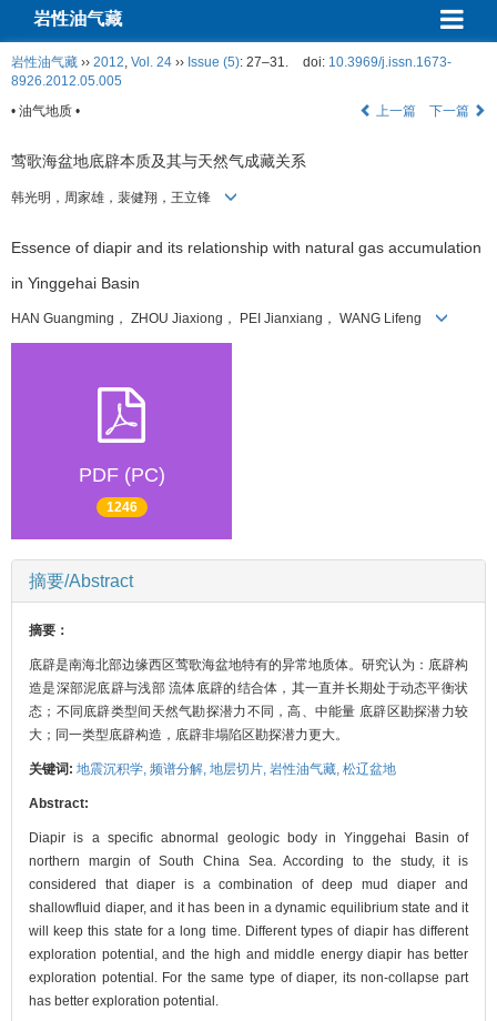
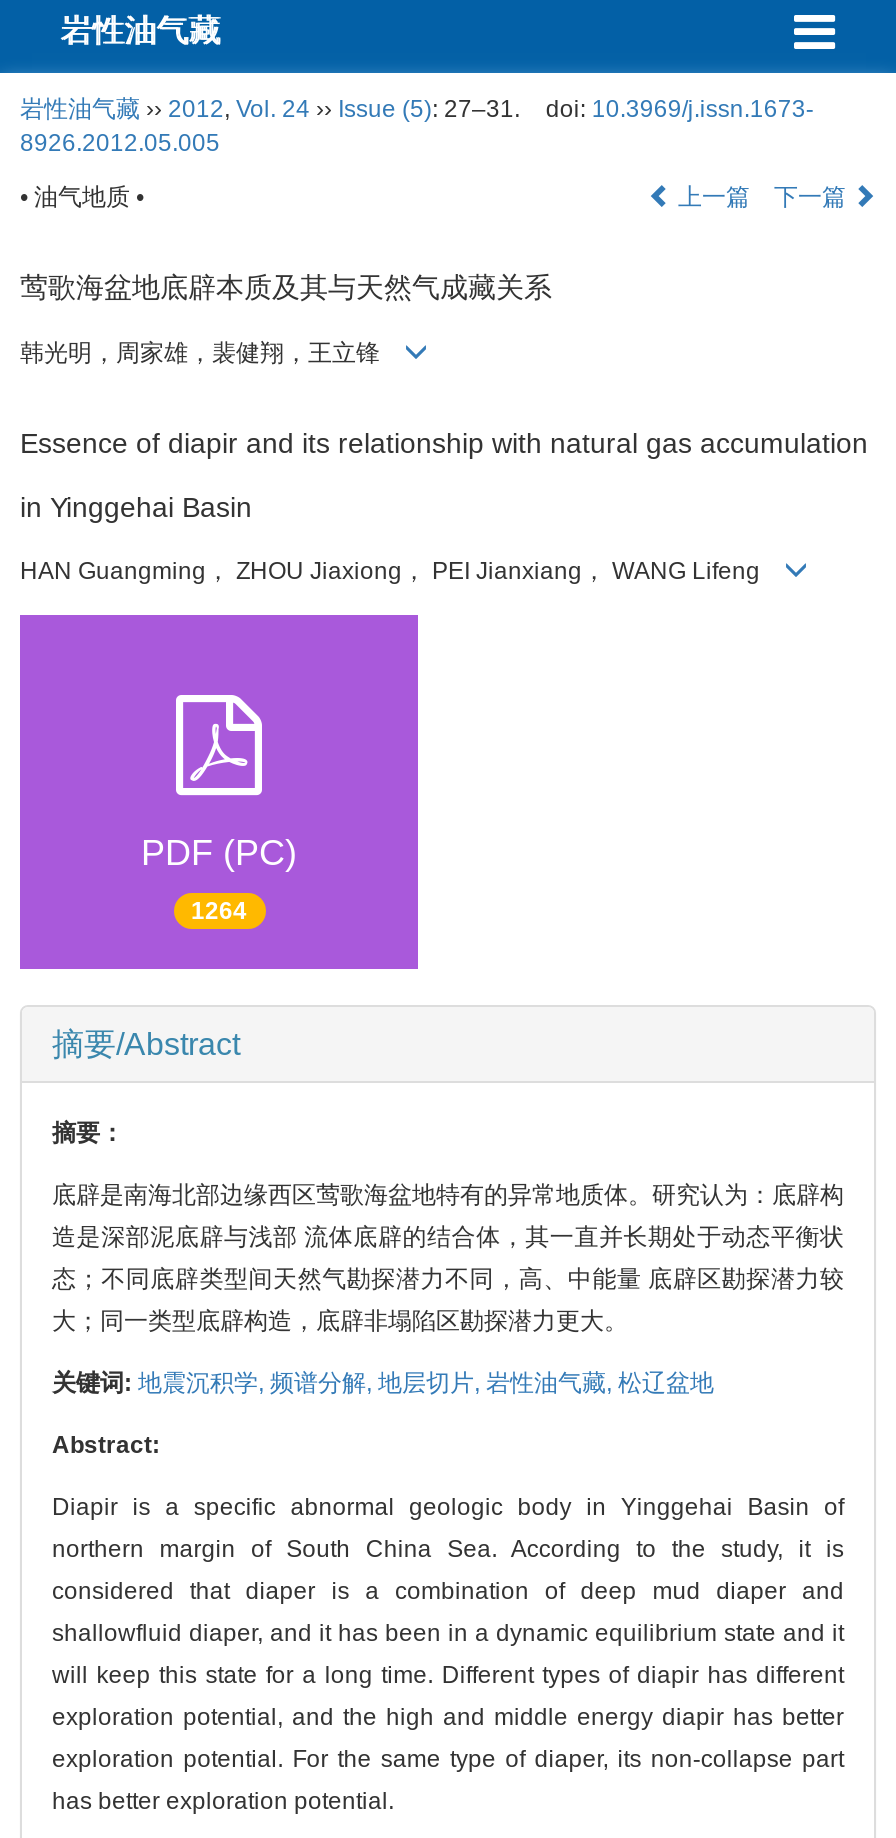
- 1246
+ 1264
